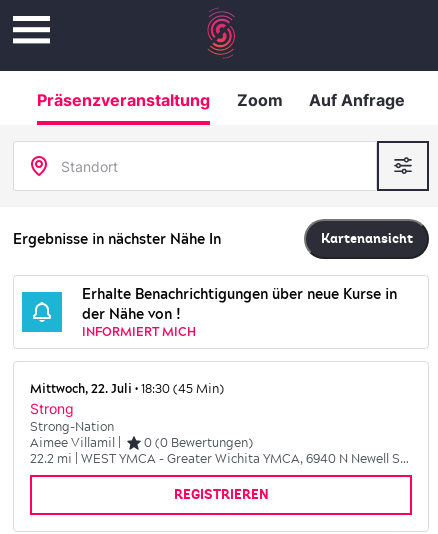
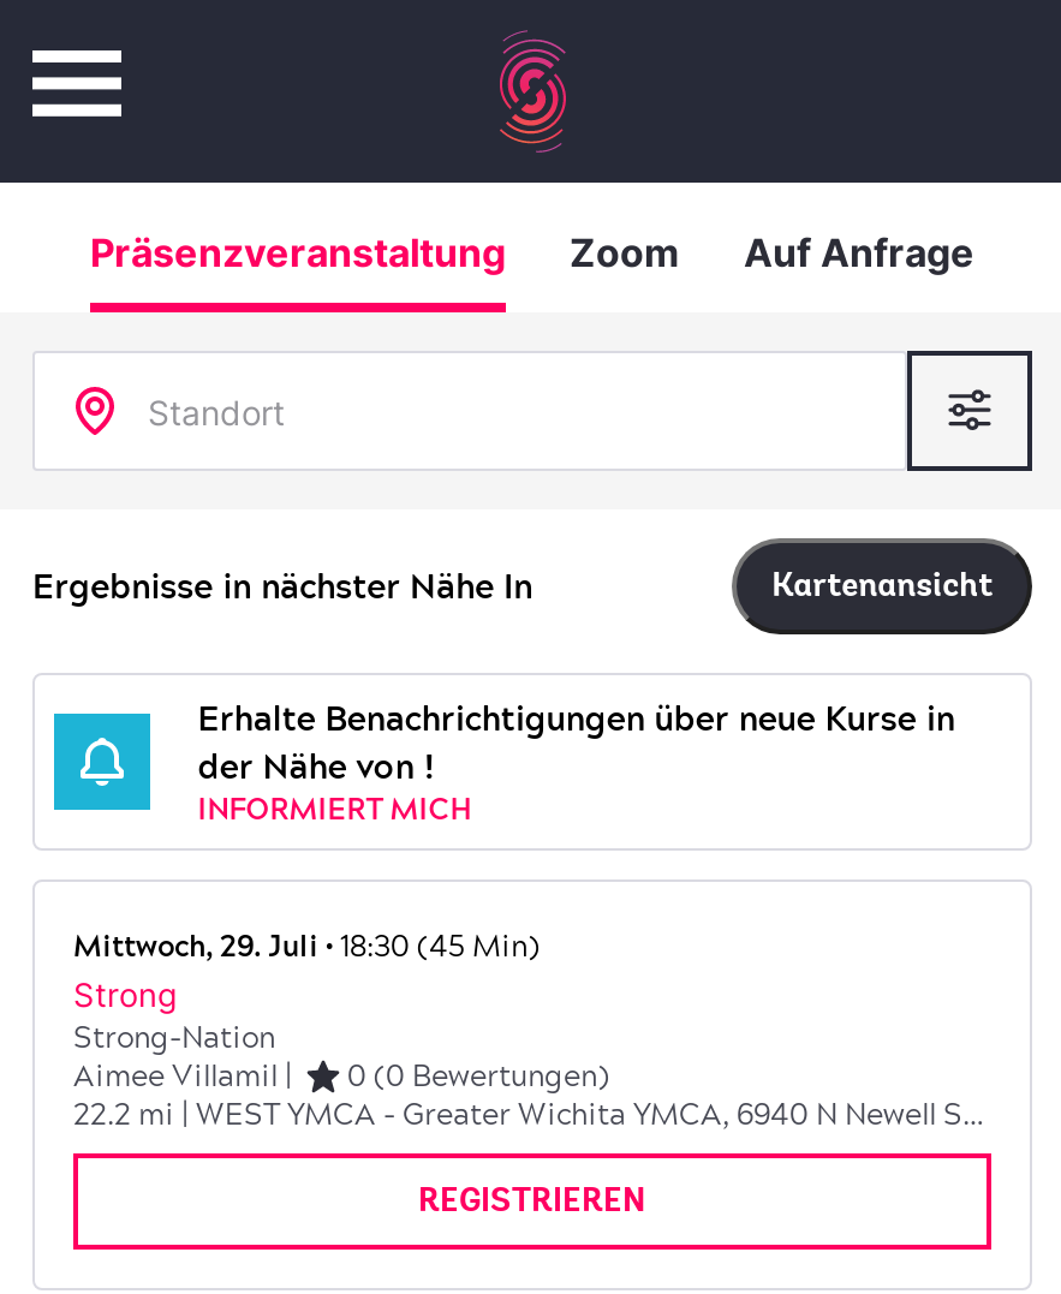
- Mittwoch, 22. Juli • 18:30 (45 Min)
+ Mittwoch, 29. Juli • 18:30 (45 Min)
